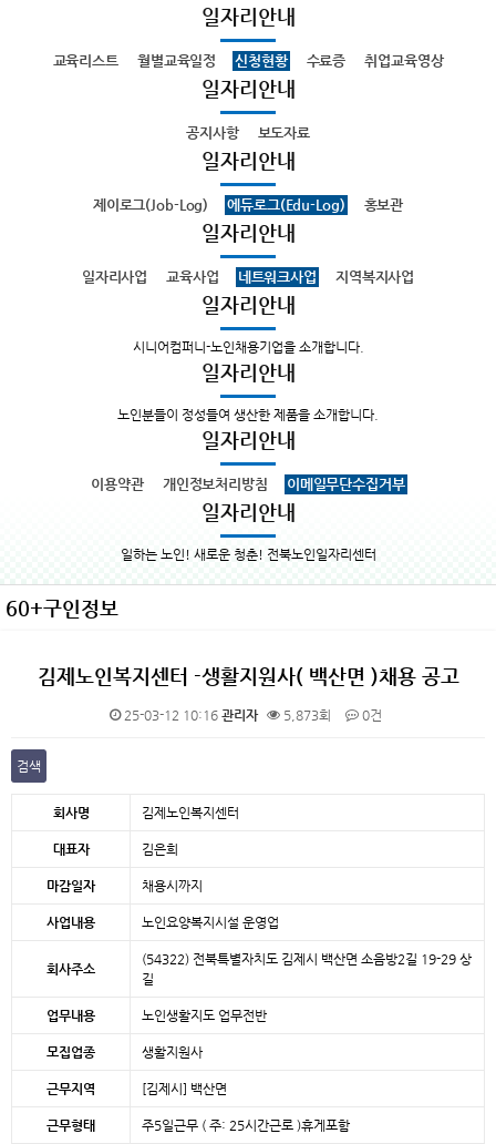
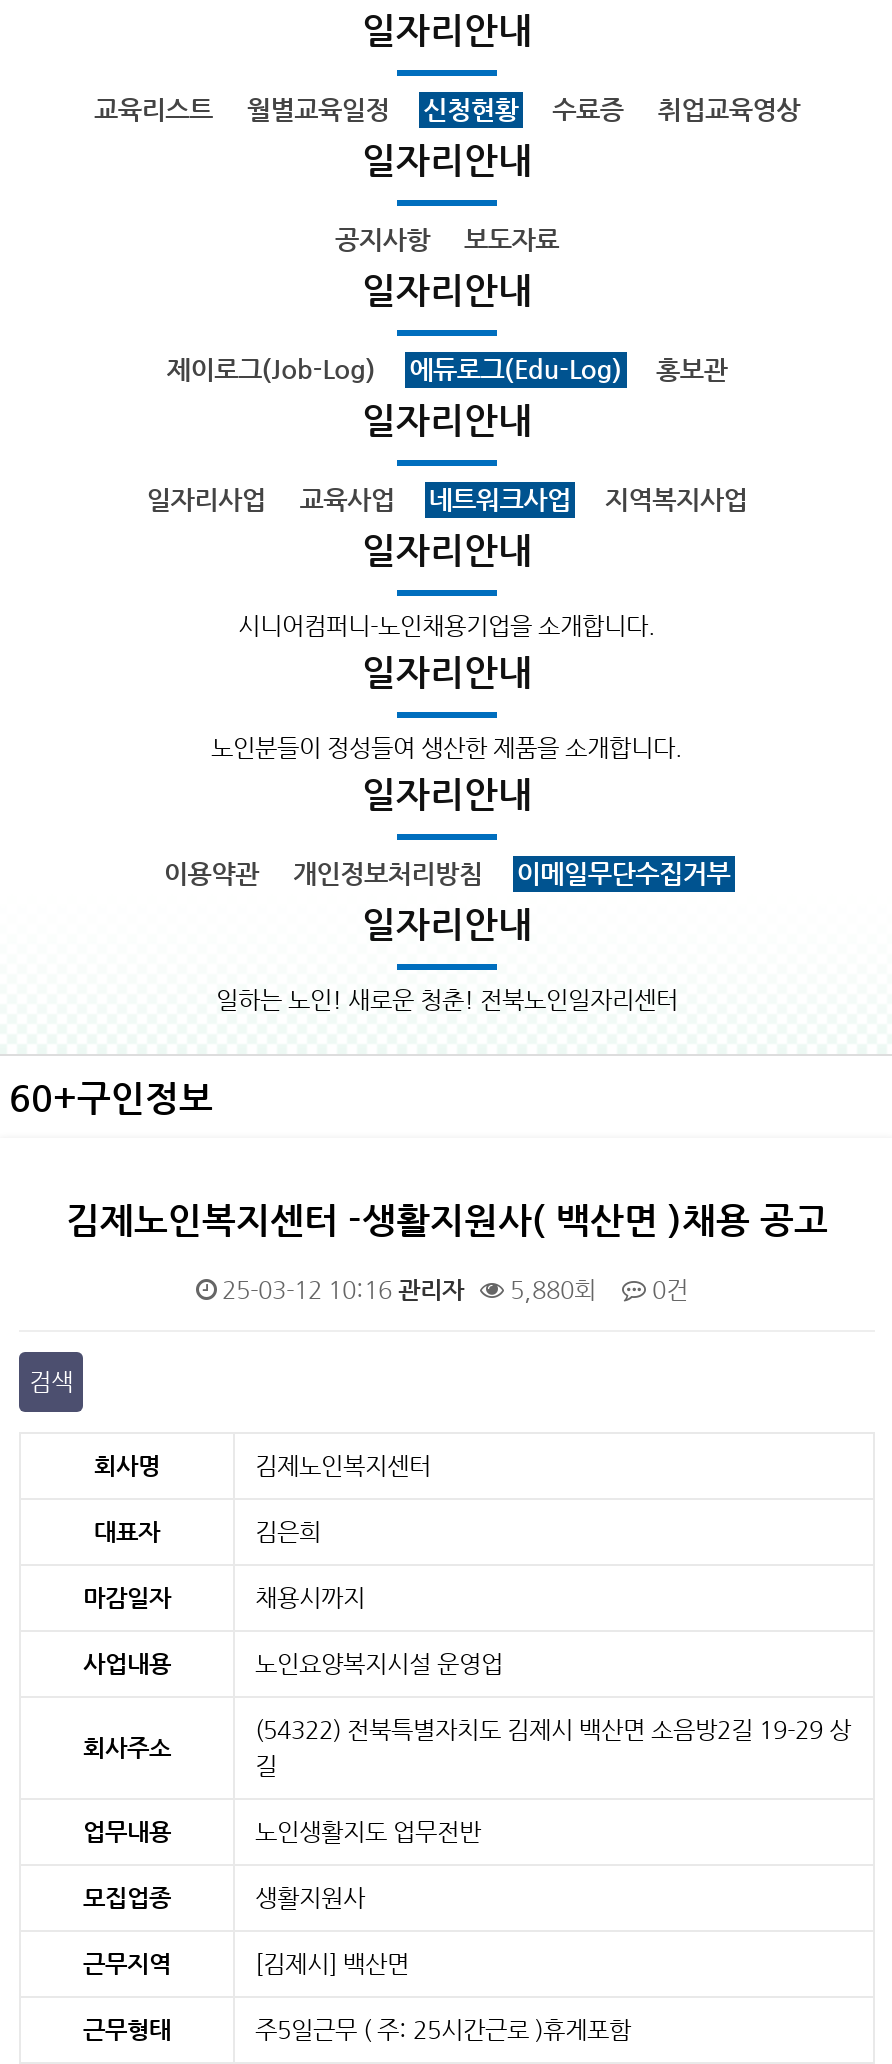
- 25-03-12 10:16 관리자 5,873회 0건
+ 25-03-12 10:16 관리자 5,880회 0건
